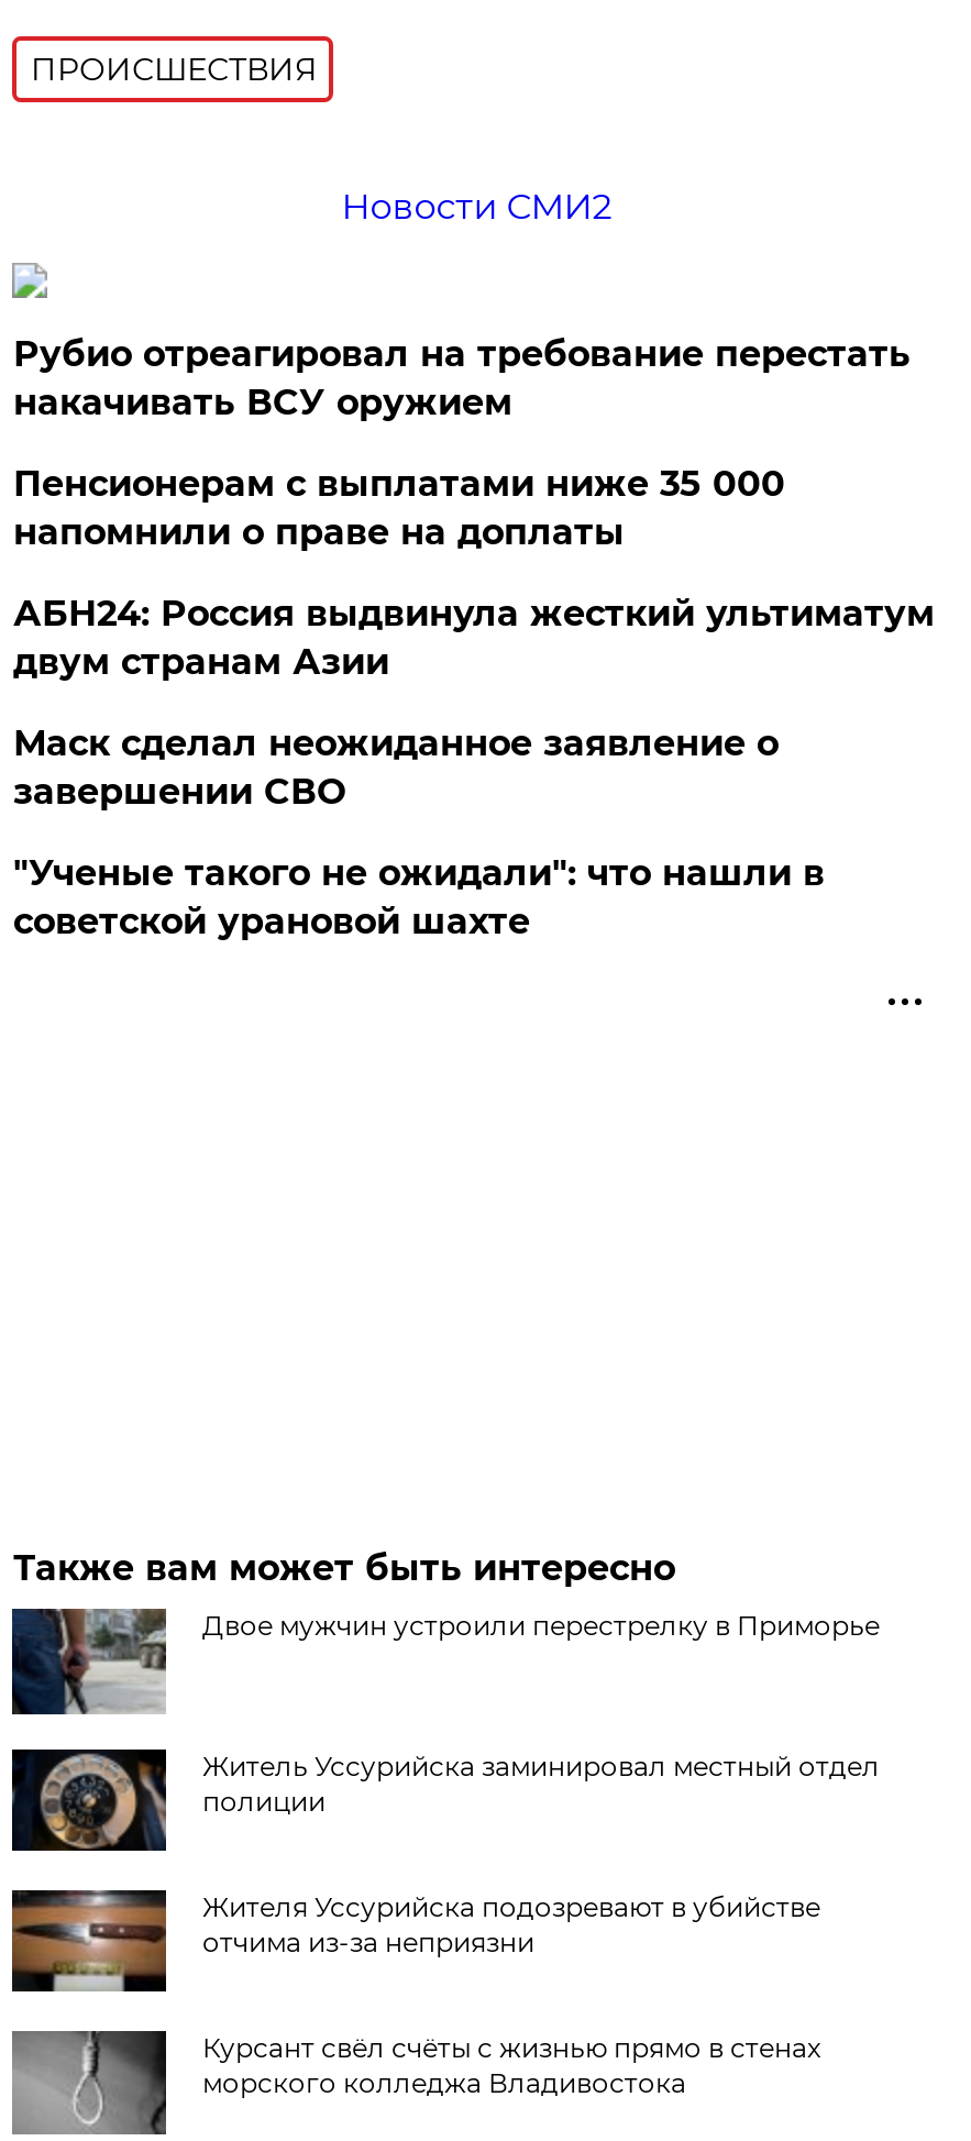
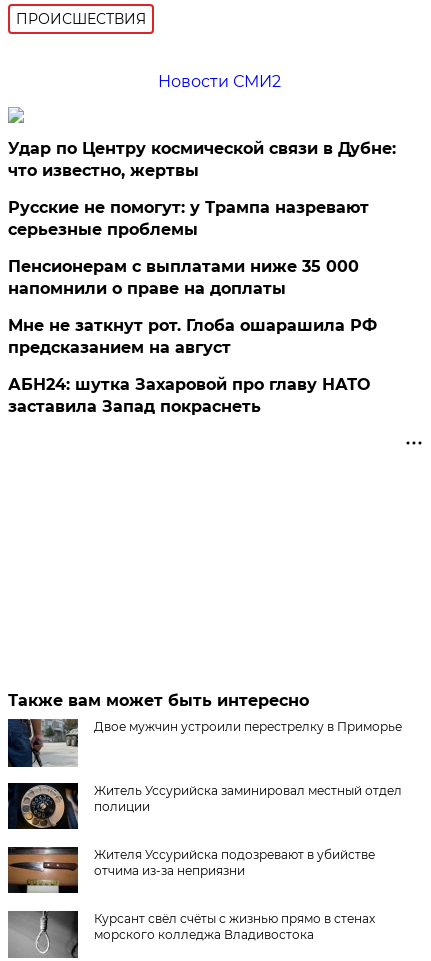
- Рубио отреагировал на требование перестать
- накачивать ВСУ оружием
+ Удар по Центру космической связи в Дубне:
+ что известно, жертвы
+ Русские не помогут: у Трампа назревают
+ серьезные проблемы

moved down: Пенсионерам с выплатами ниже 35 000 | напомнили о праве на доплаты

- АБН24: Россия выдвинула жесткий ультиматум
- двум странам Азии
- Маск сделал неожиданное заявление о
- завершении СВО
- "Ученые такого не ожидали": что нашли в
- советской урановой шахте
+ Мне не заткнут рот. Глоба ошарашила РФ
+ предсказанием на август
+ АБН24: шутка Захаровой про главу НАТО
+ заставила Запад покраснеть
